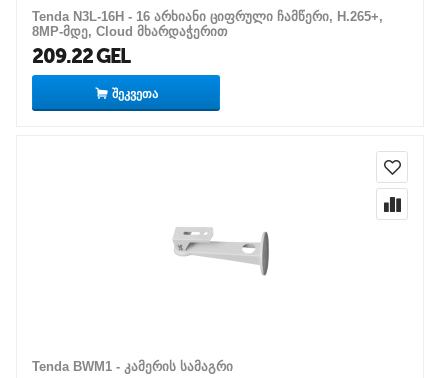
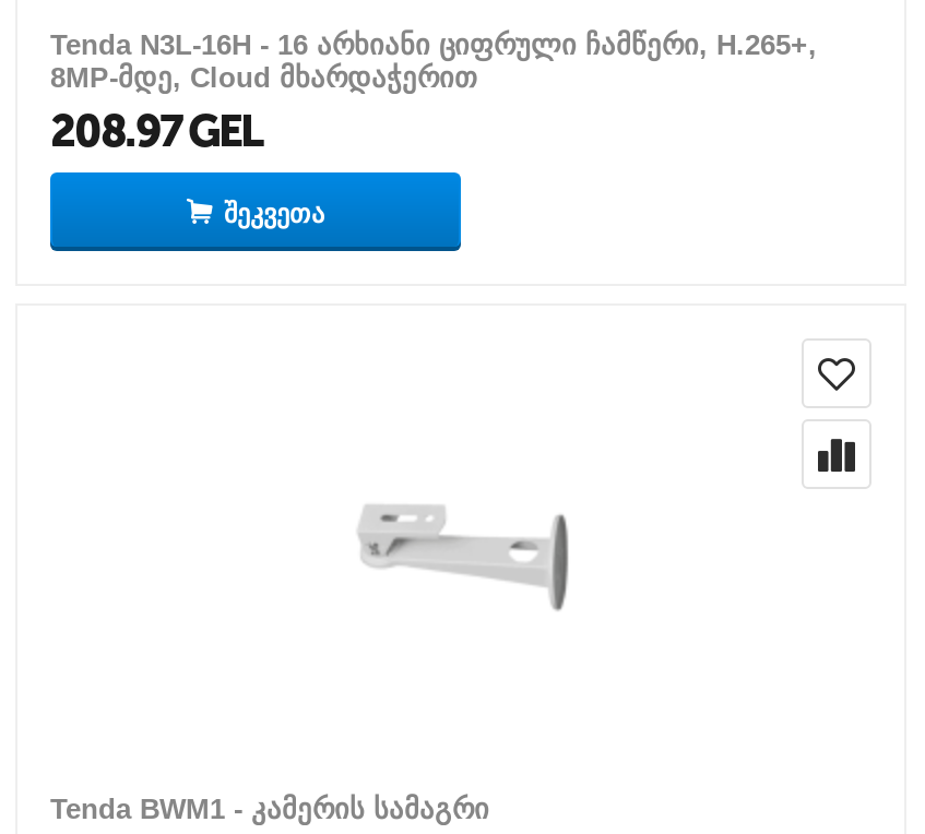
- 209.22 GEL
+ 208.97 GEL
